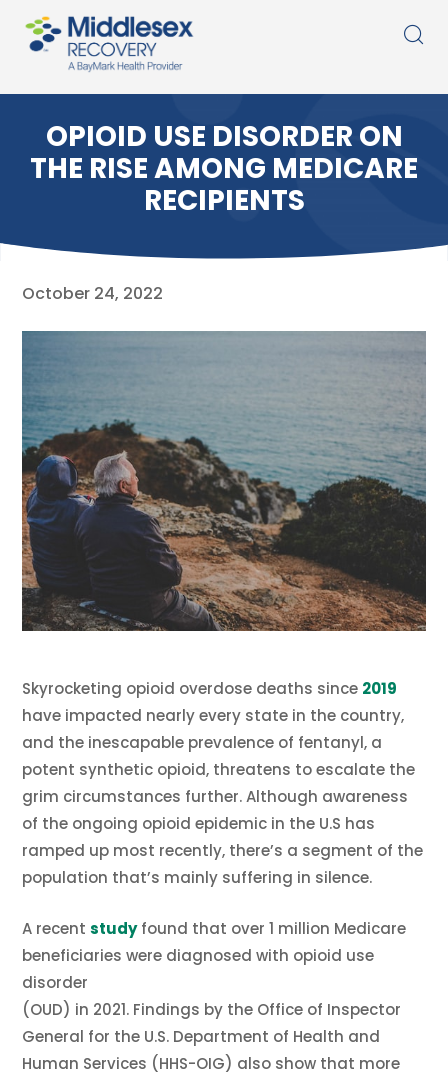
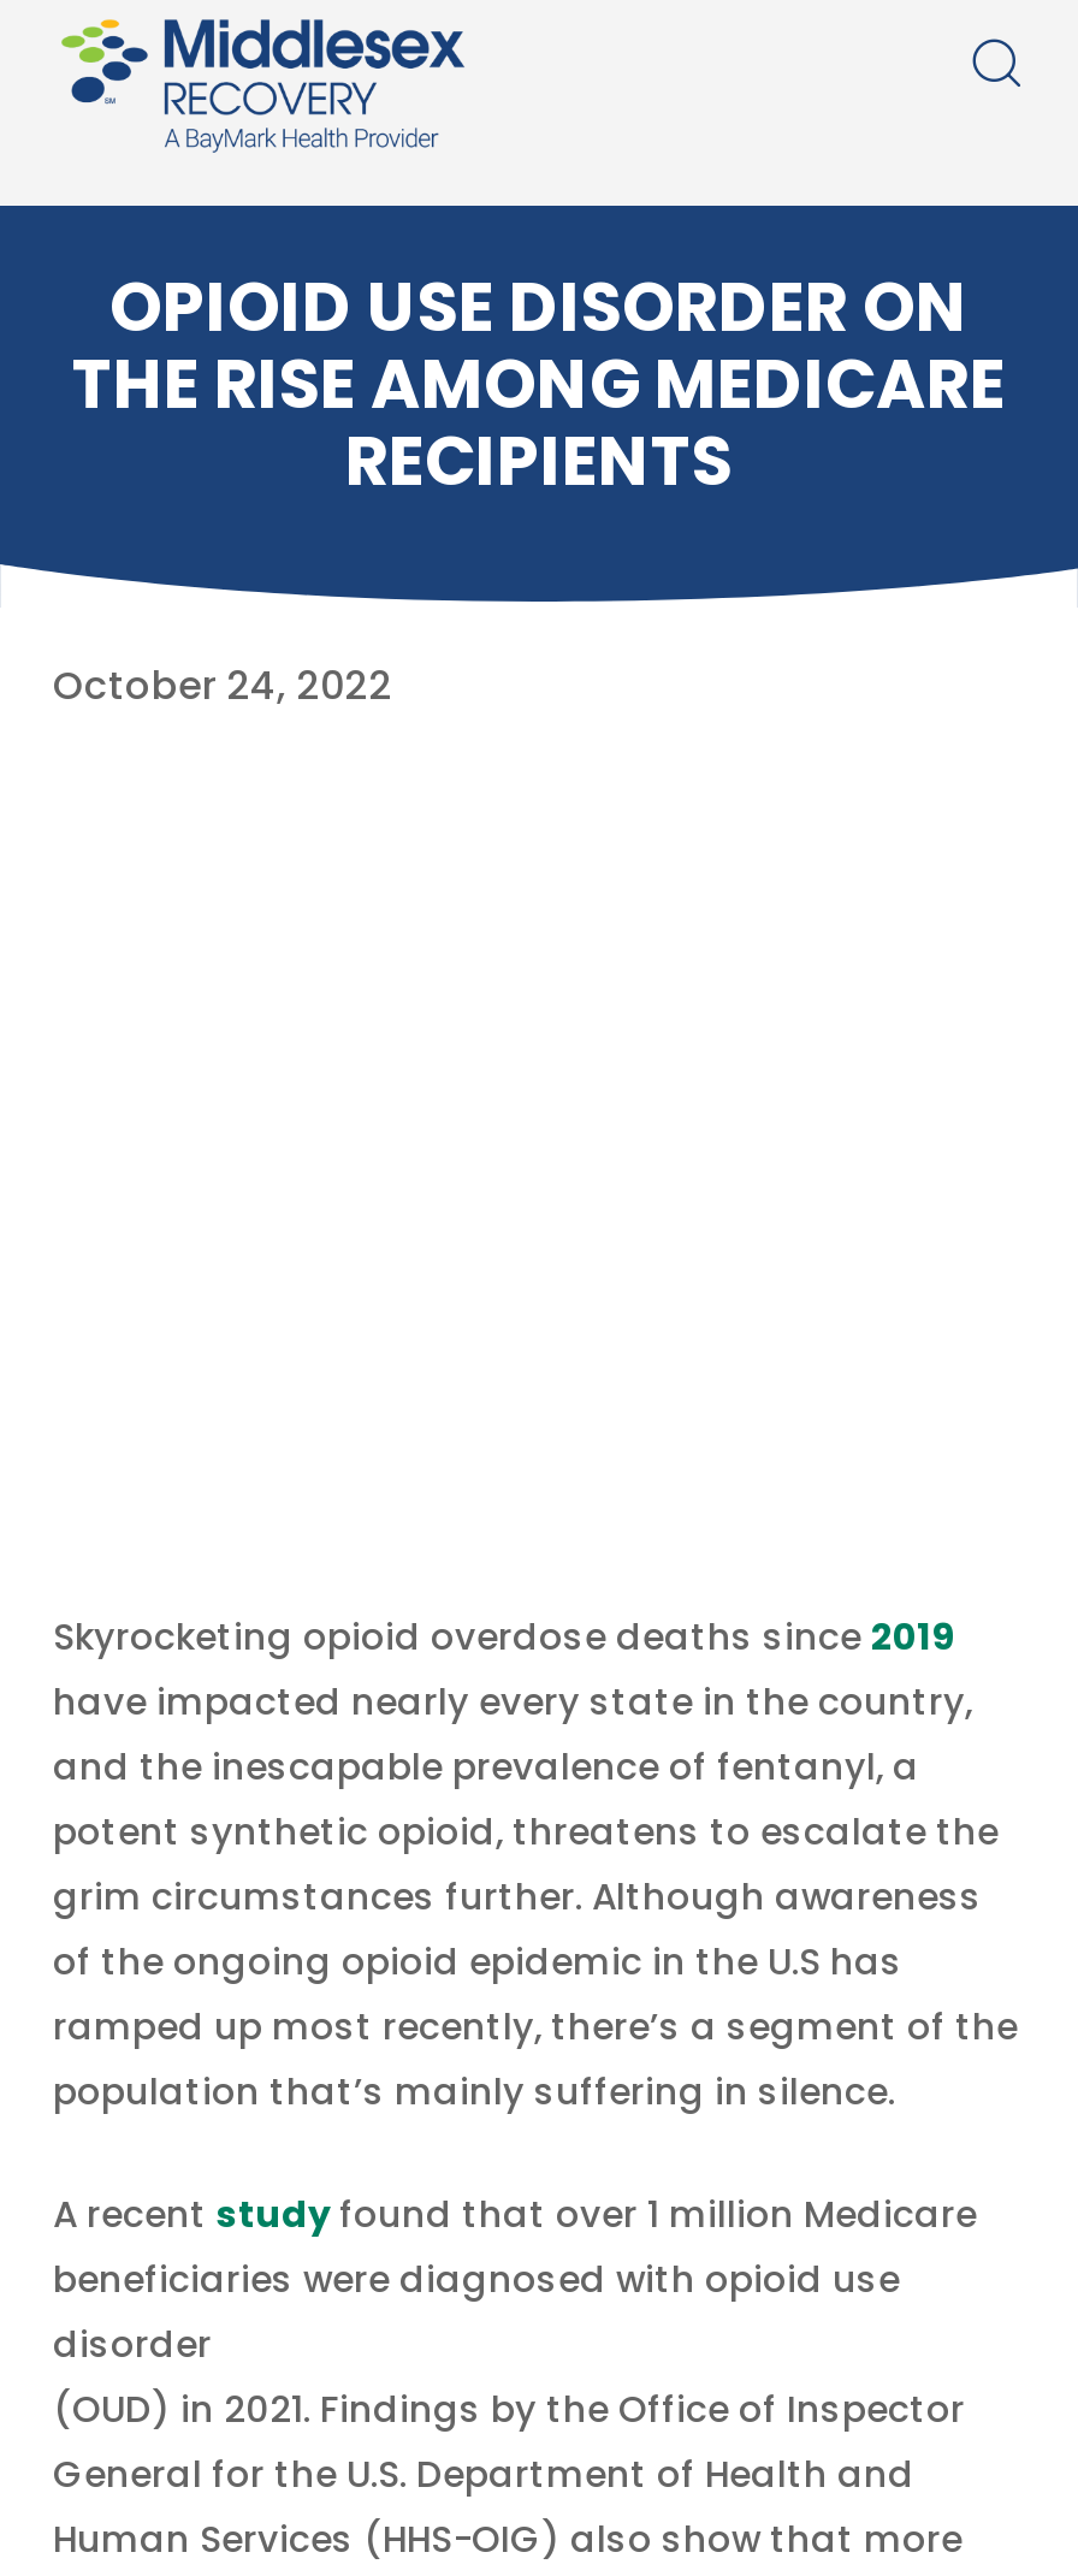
- [image]
